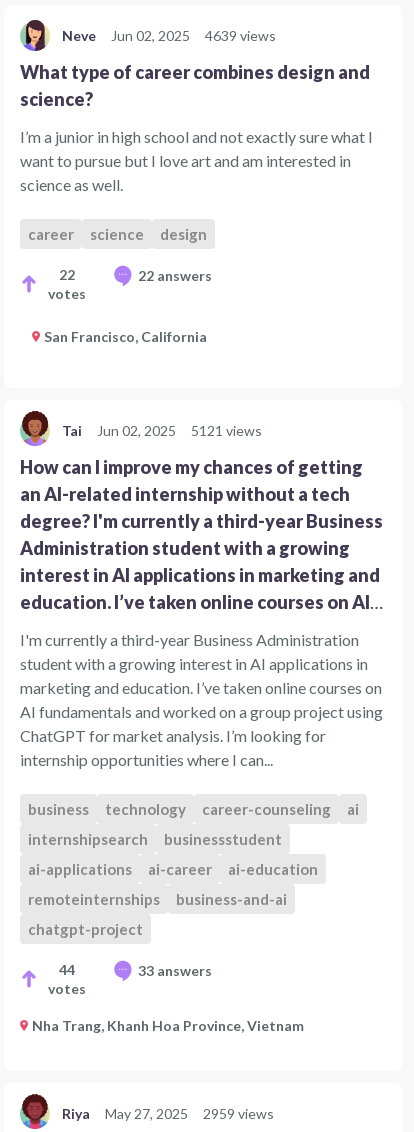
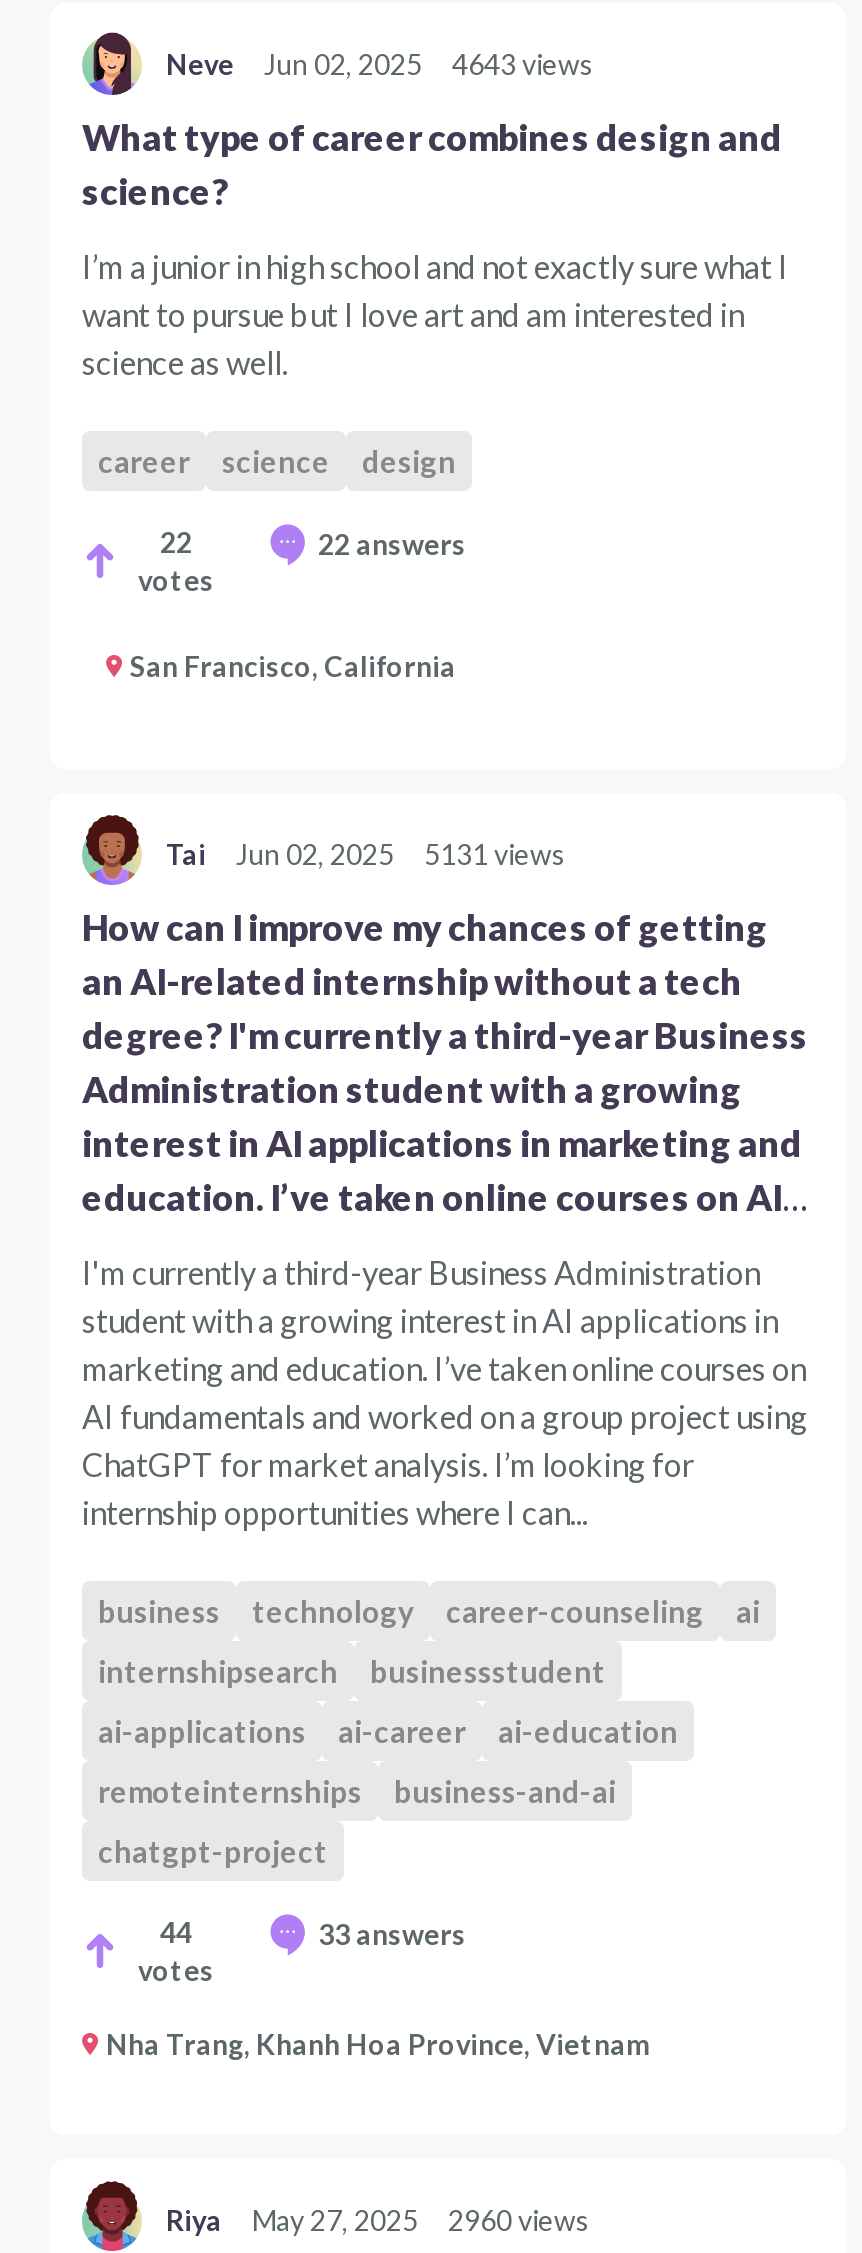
- Neve Jun 02, 2025 4639 views
+ Neve Jun 02, 2025 4643 views

- Tai Jun 02, 2025 5121 views
+ Tai Jun 02, 2025 5131 views

- Riya May 27, 2025 2959 views
+ Riya May 27, 2025 2960 views
